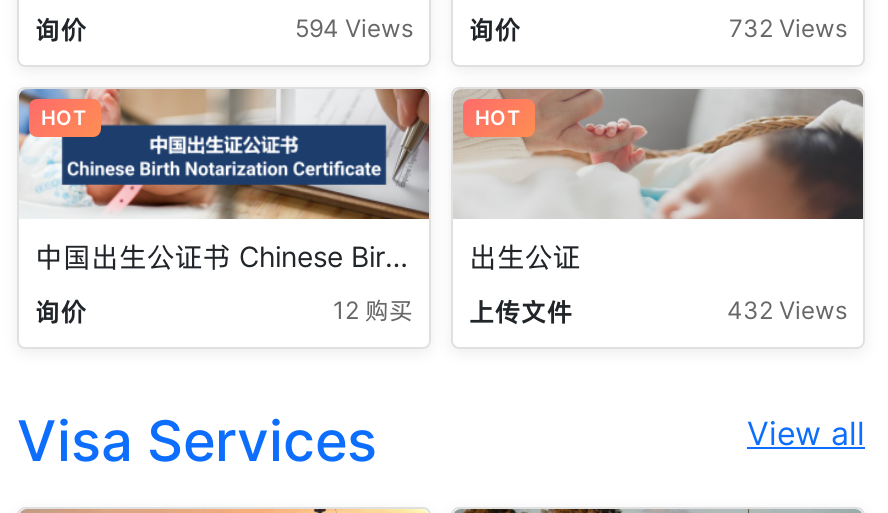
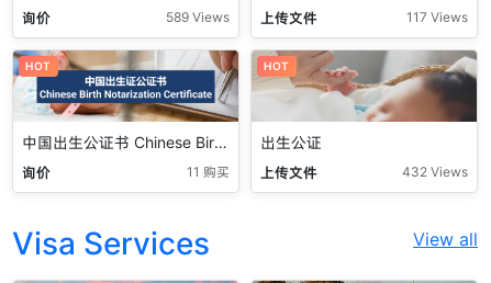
- 594 Views
+ 589 Views

- 询价
- 732 Views
+ 上传文件
+ 117 Views

- 12 购买 上传文件
+ 11 购买 上传文件
